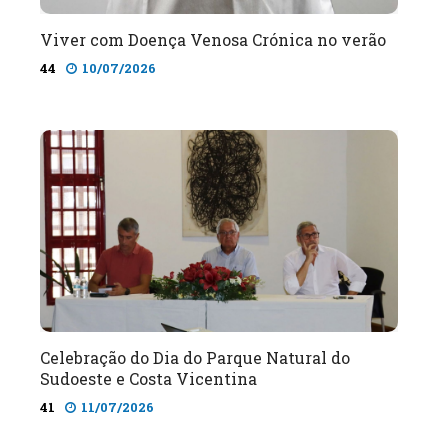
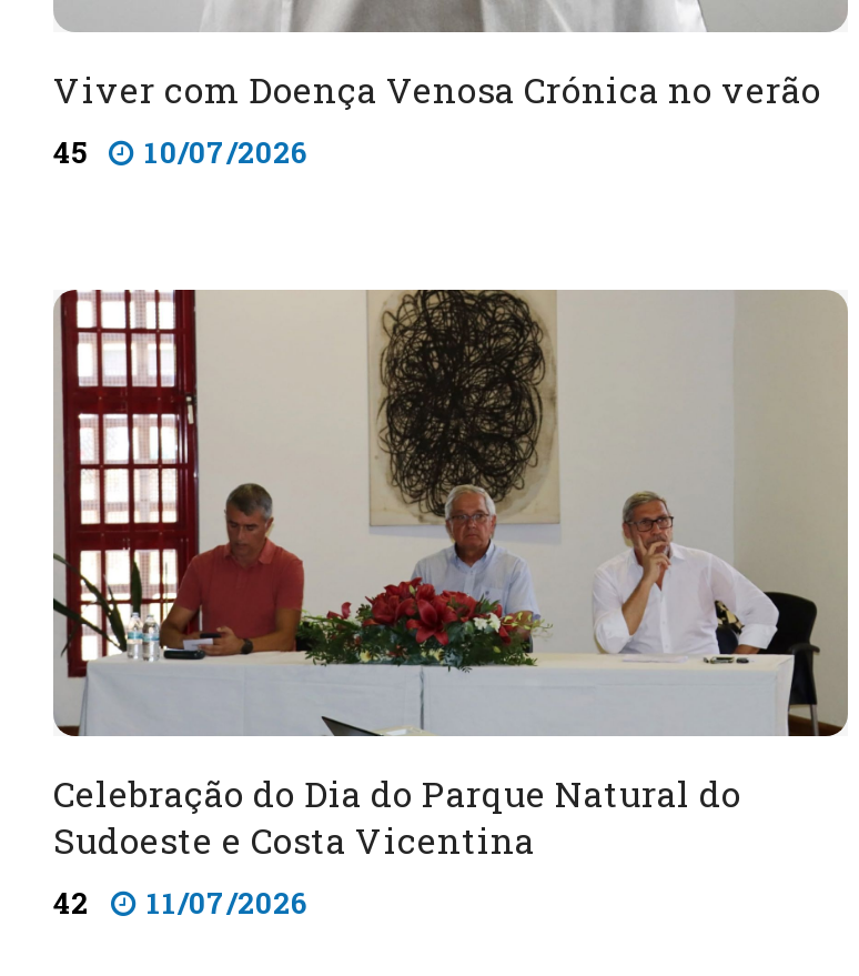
- 44 10/07/2026
+ 45 10/07/2026

- 41 11/07/2026
+ 42 11/07/2026
